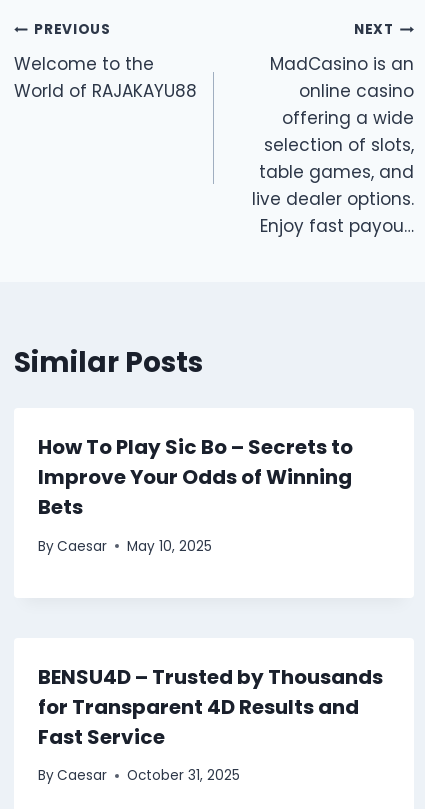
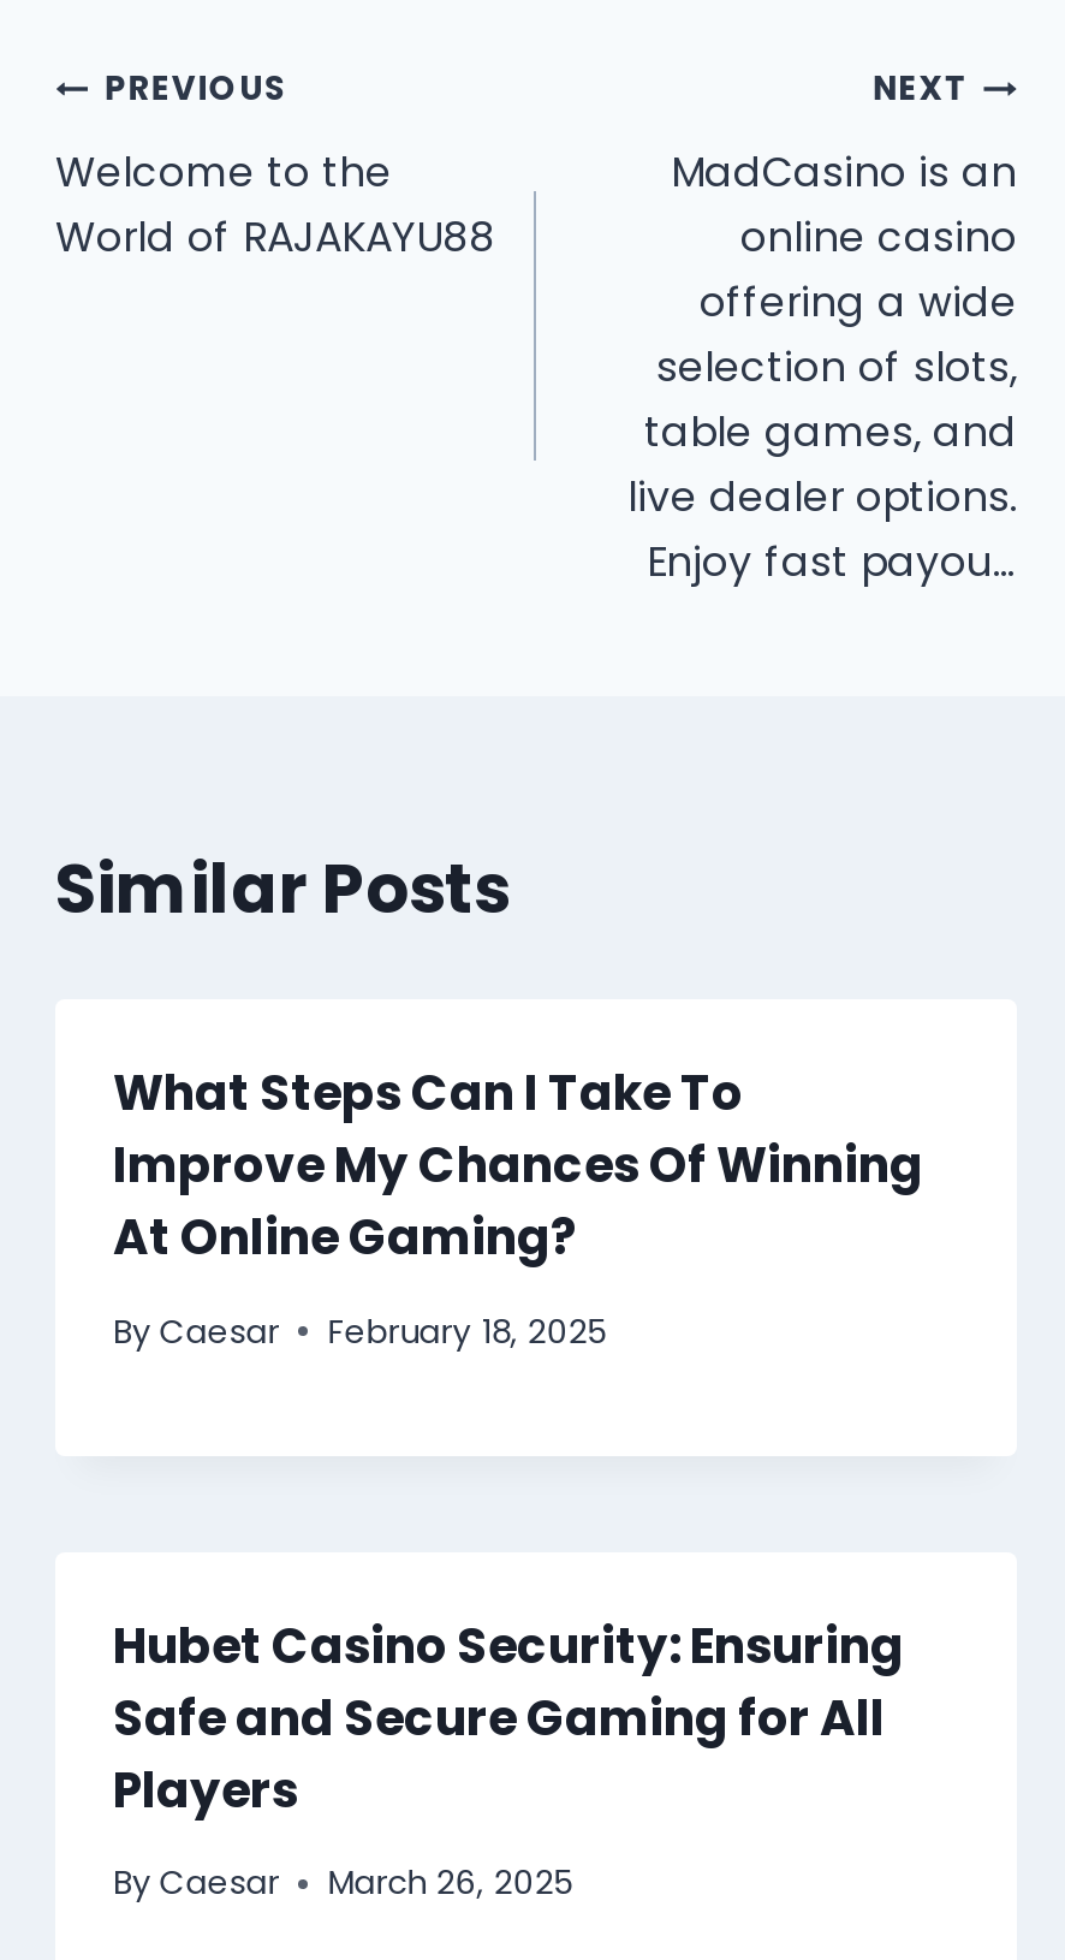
- How To Play Sic Bo – Secrets to
- Improve Your Odds of Winning
- Bets
+ What Steps Can I Take To
+ Improve My Chances Of Winning
+ At Online Gaming?

- By Caesar May 10, 2025
+ By Caesar February 18, 2025

- BENSU4D – Trusted by Thousands
- for Transparent 4D Results and
- Fast Service
+ Hubet Casino Security: Ensuring
+ Safe and Secure Gaming for All
+ Players

- By Caesar October 31, 2025
+ By Caesar March 26, 2025
